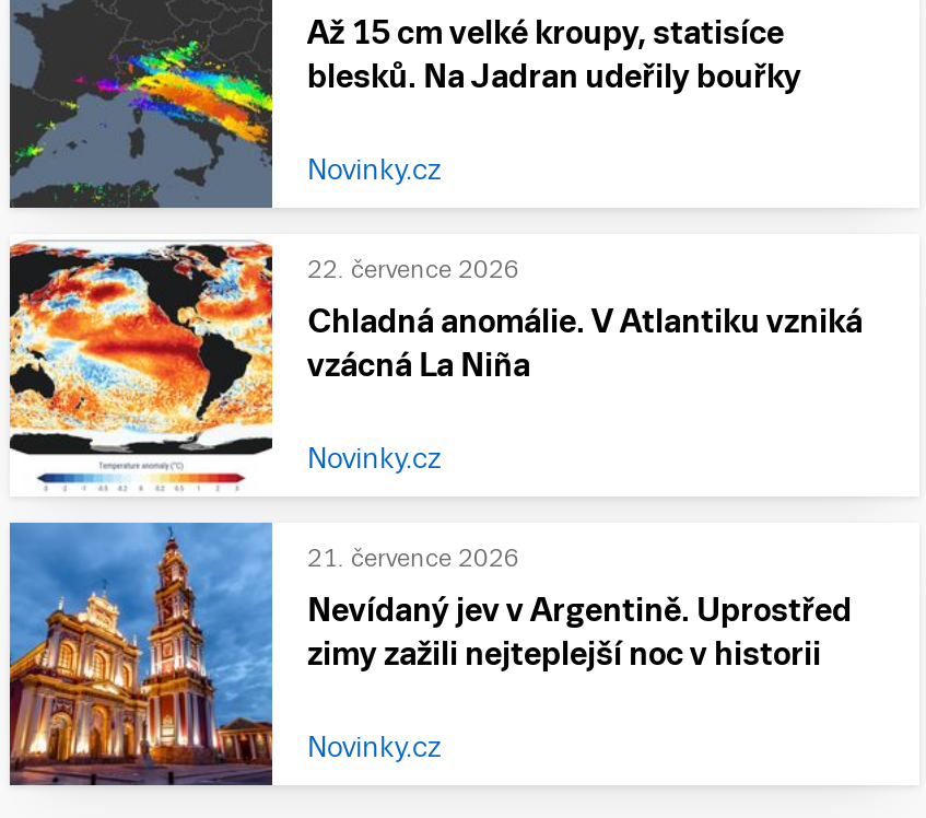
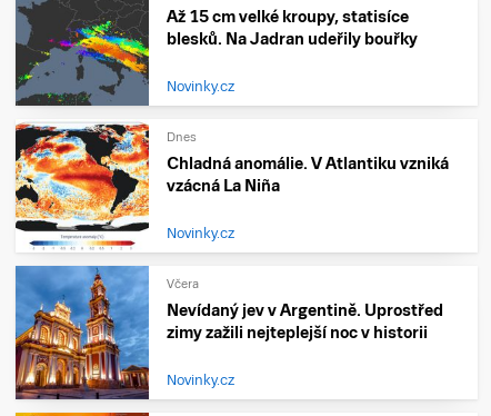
- 22. července 2026
+ Dnes

- 21. července 2026
+ Včera
